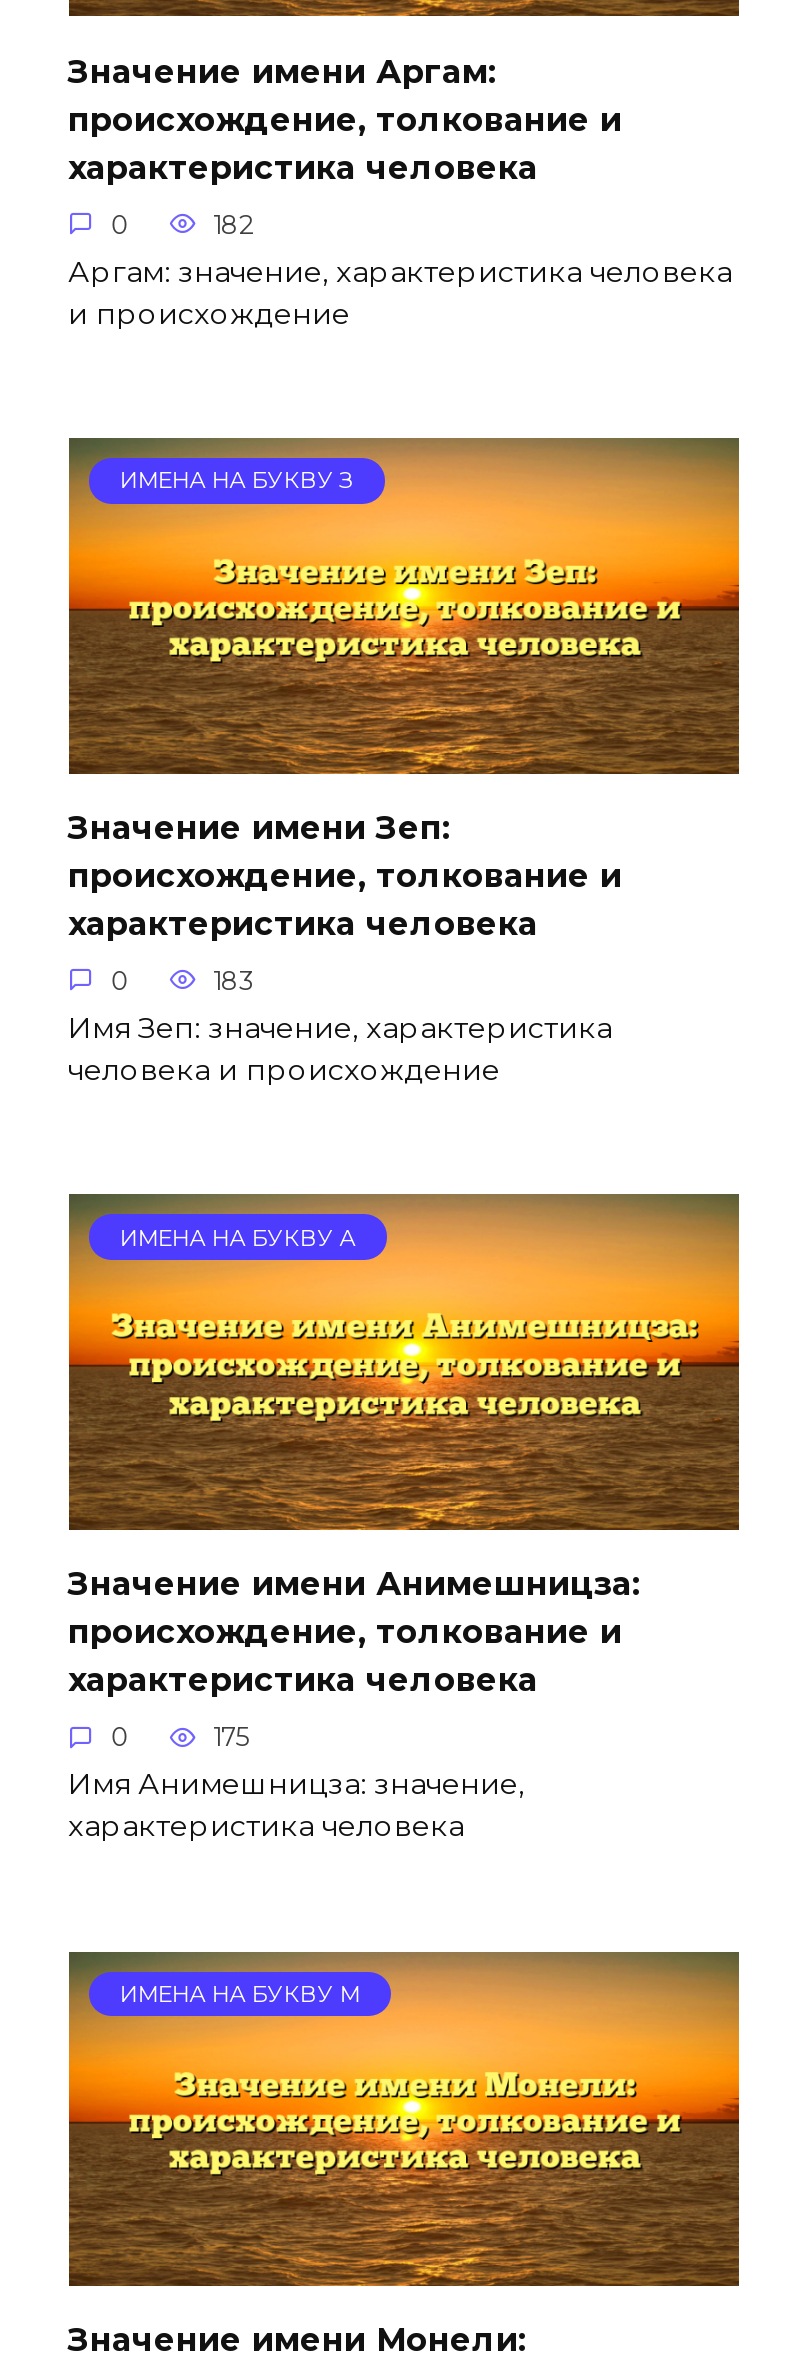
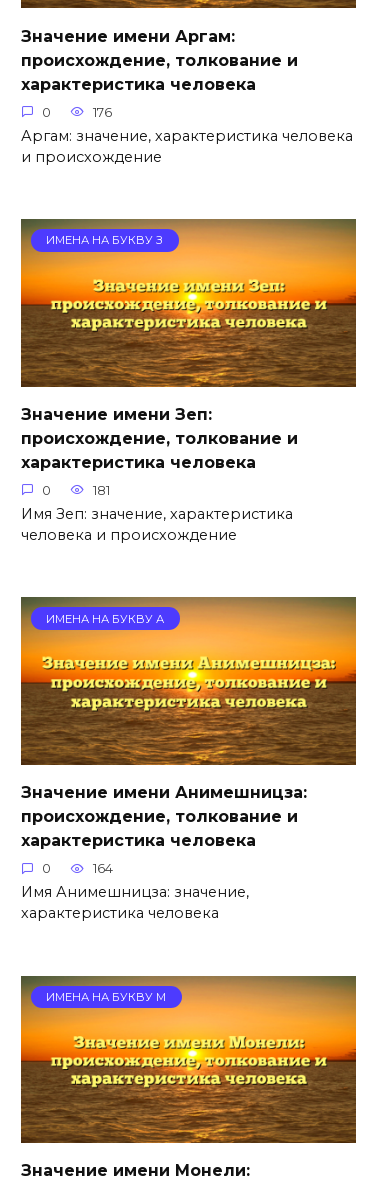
- 182
+ 176

- 183
+ 181

- 175
+ 164
